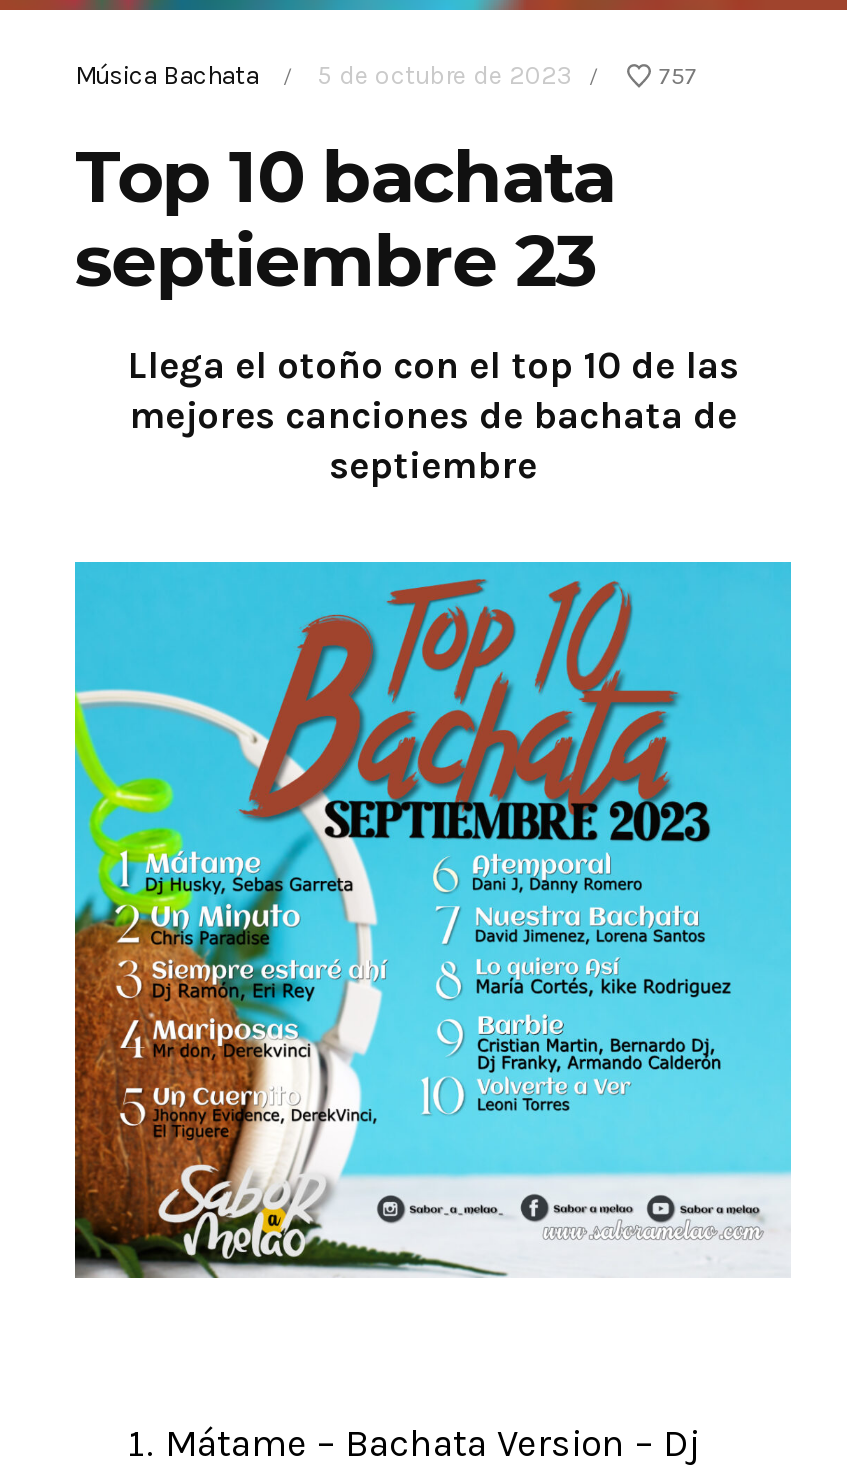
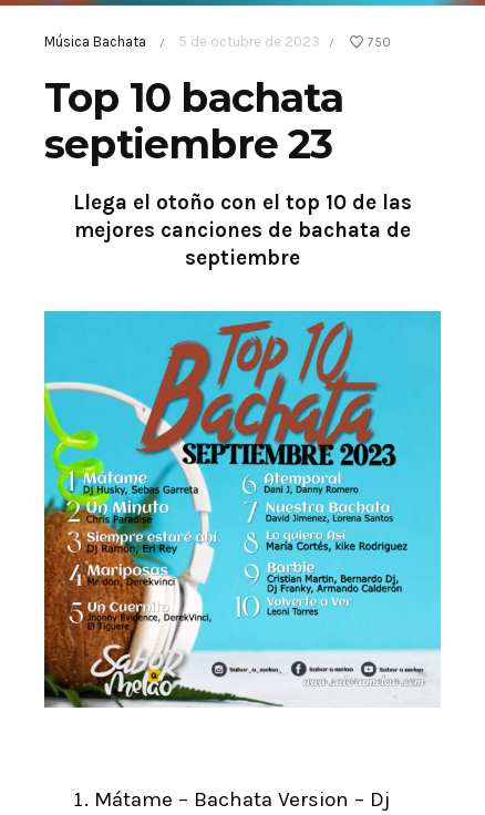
- 757
+ 750
